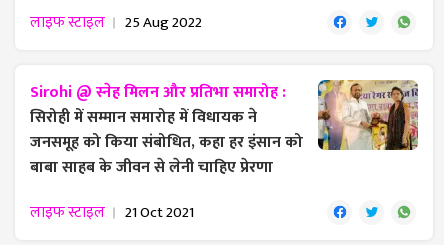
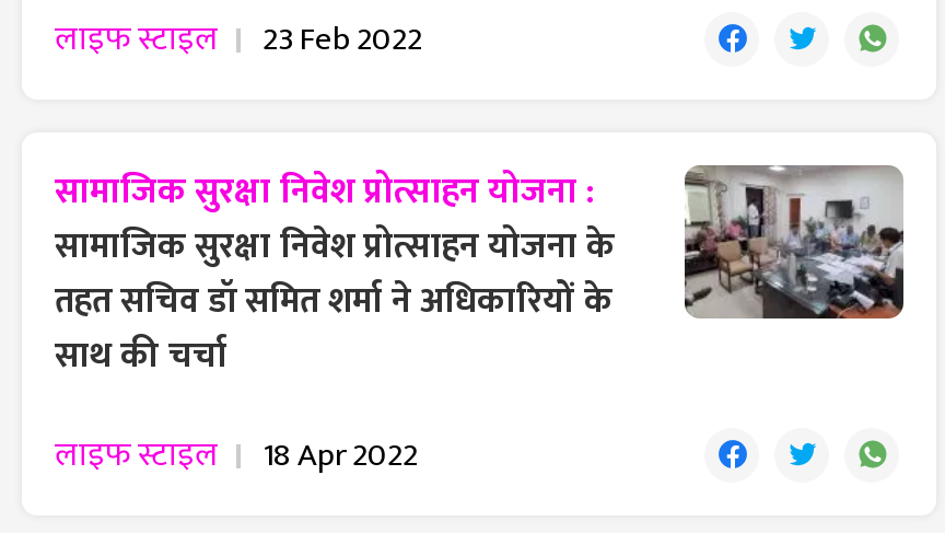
- लाइफ स्टाइल 25 Aug 2022
+ लाइफ स्टाइल 23 Feb 2022

- [image]
- Sirohi @ स्नेह मिलन और प्रतिभा समारोह :
- सिरोही में सम्मान समारोह में विधायक ने
- जनसमूह को किया संबोधित, कहा हर इंसान को
- बाबा साहब के जीवन से लेनी चाहिए प्रेरणा
+ [image]
+ सामाजिक सुरक्षा निवेश प्रोत्साहन योजना :
+ सामाजिक सुरक्षा निवेश प्रोत्साहन योजना के
+ तहत सचिव डॉ समित शर्मा ने अधिकारियों के
+ साथ की चर्चा

- लाइफ स्टाइल 21 Oct 2021
+ लाइफ स्टाइल 18 Apr 2022
